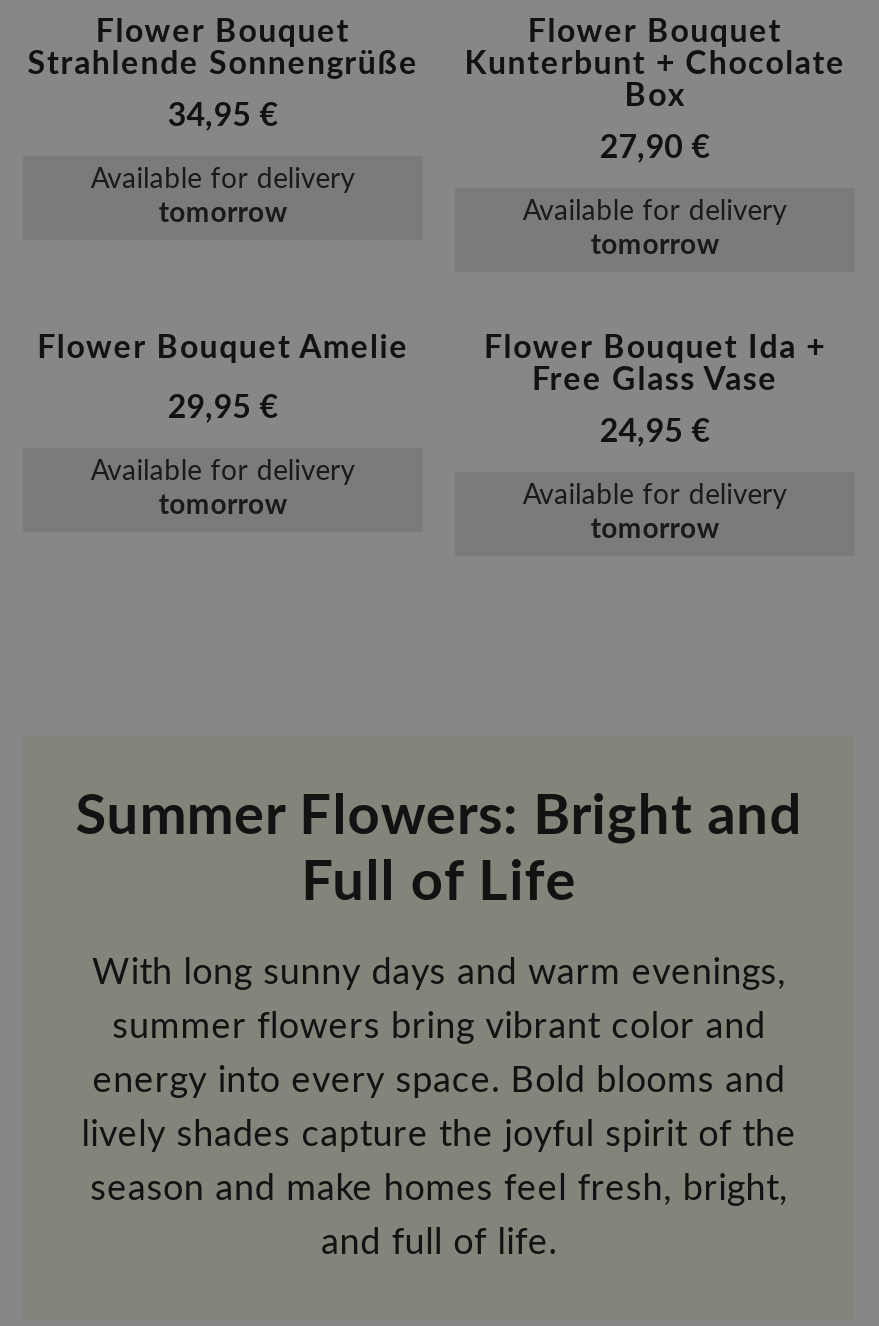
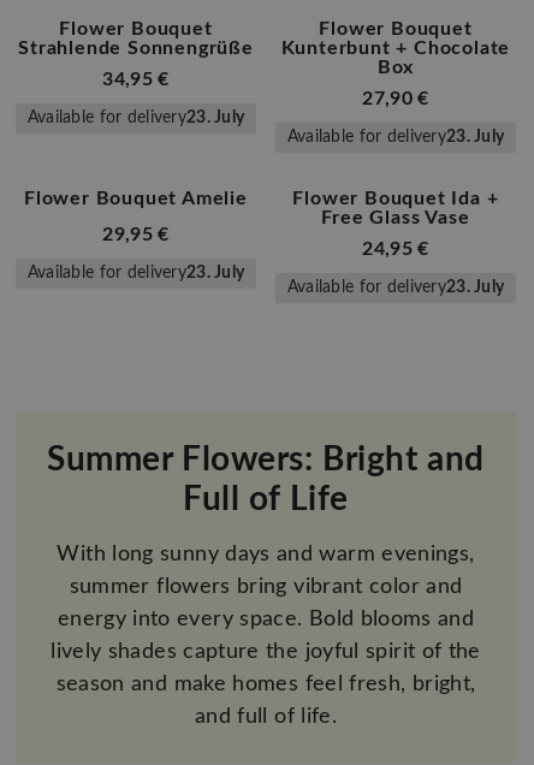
- Available for delivery
- tomorrow
+ Available for delivery23. July

- Available for delivery
- tomorrow
+ Available for delivery23. July

- Available for delivery
- tomorrow
+ Available for delivery23. July

- Available for delivery
- tomorrow
+ Available for delivery23. July
